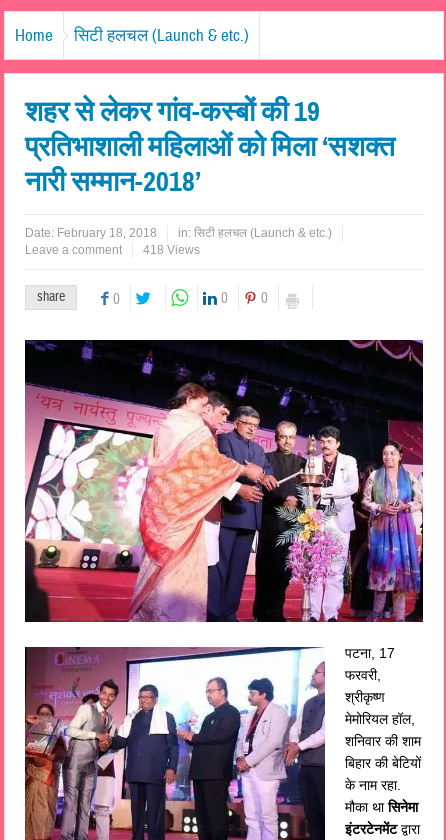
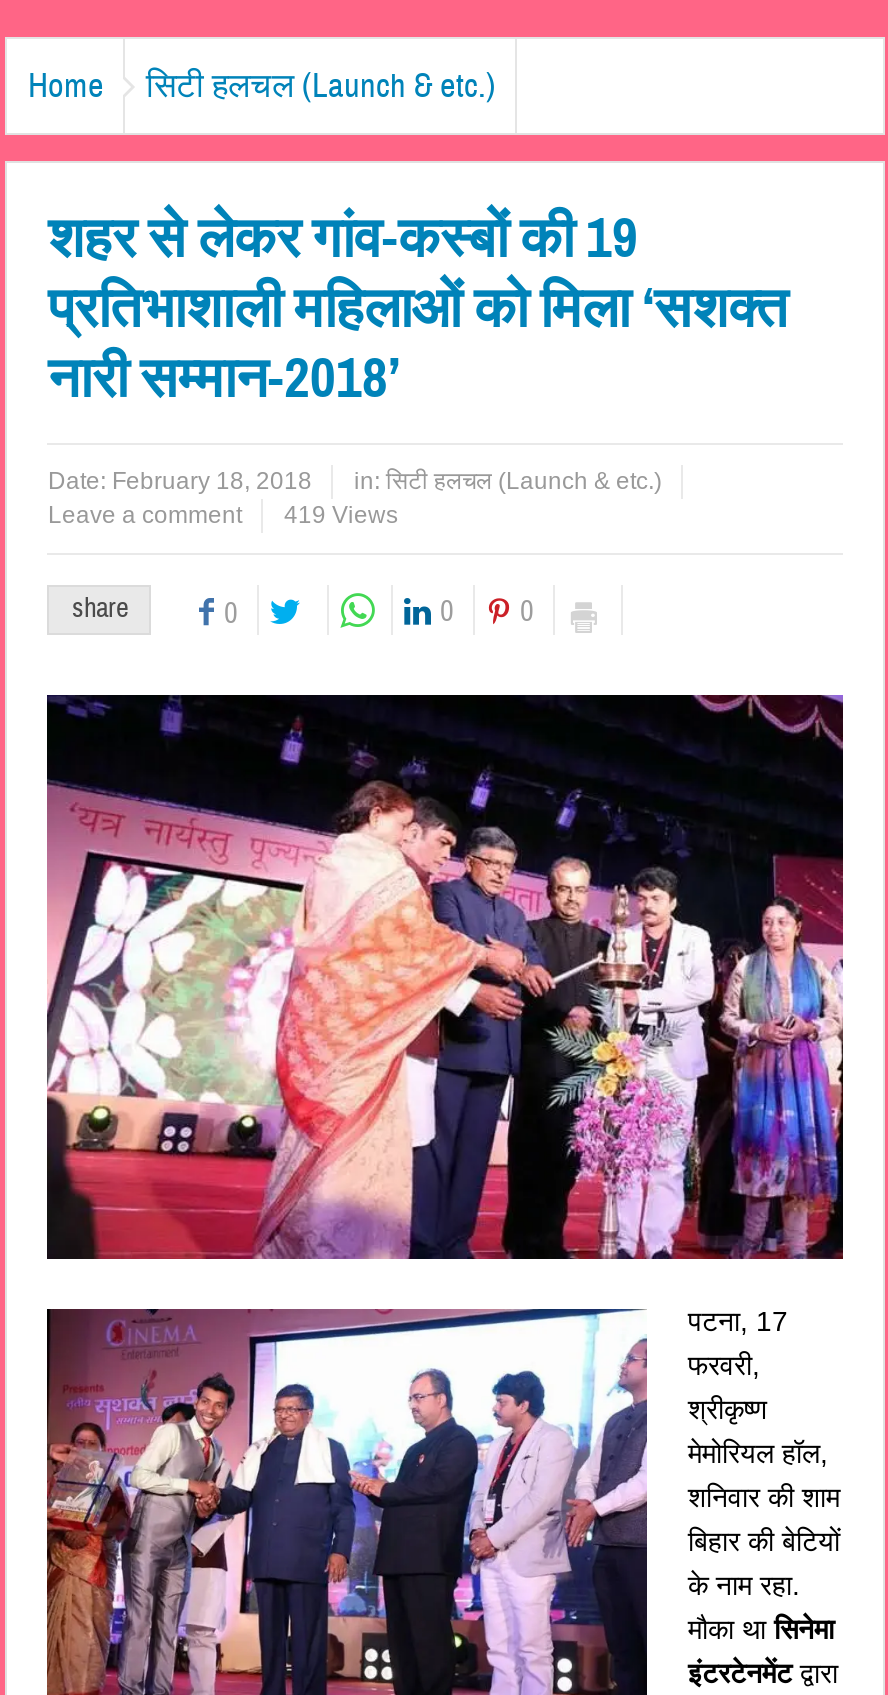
- Leave a comment 418 Views
+ Leave a comment 419 Views
